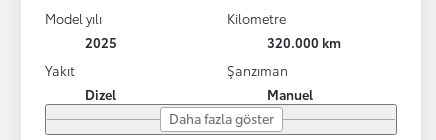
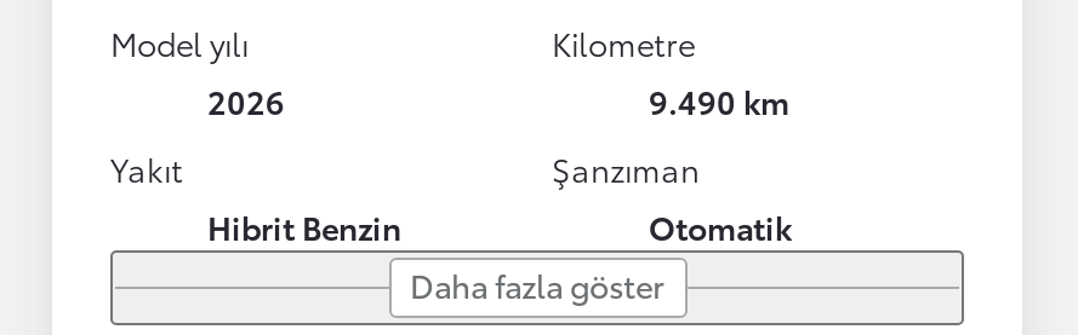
- 2025
+ 2026

- 320.000 km
+ 9.490 km

- Dizel
+ Hibrit Benzin

- Manuel
+ Otomatik
